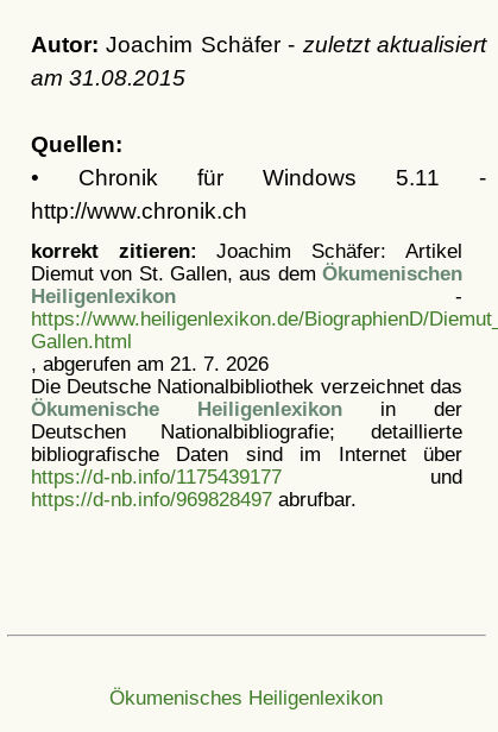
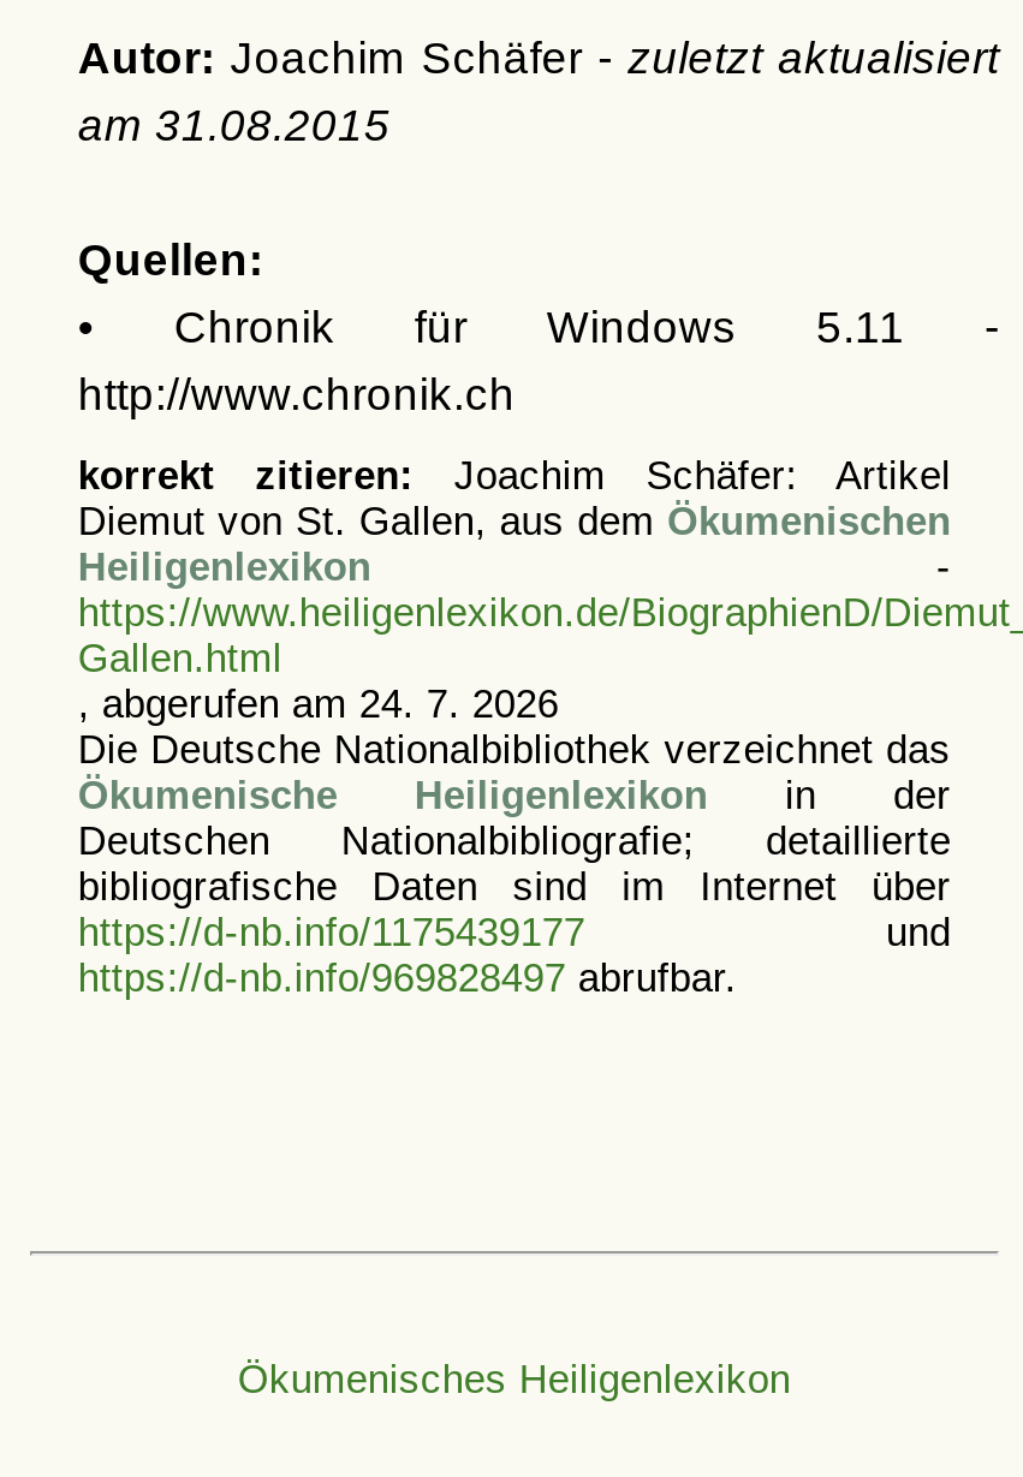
- , abgerufen am 21. 7. 2026
+ , abgerufen am 24. 7. 2026
